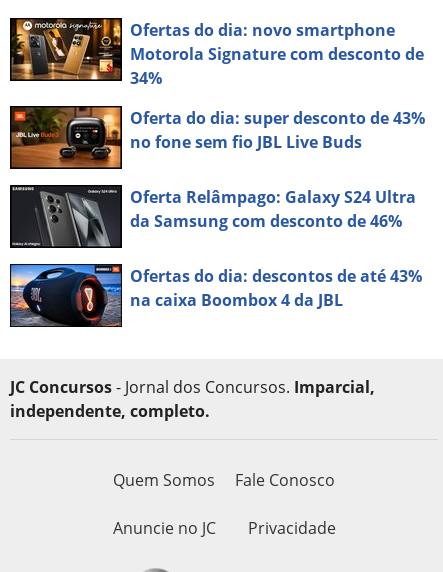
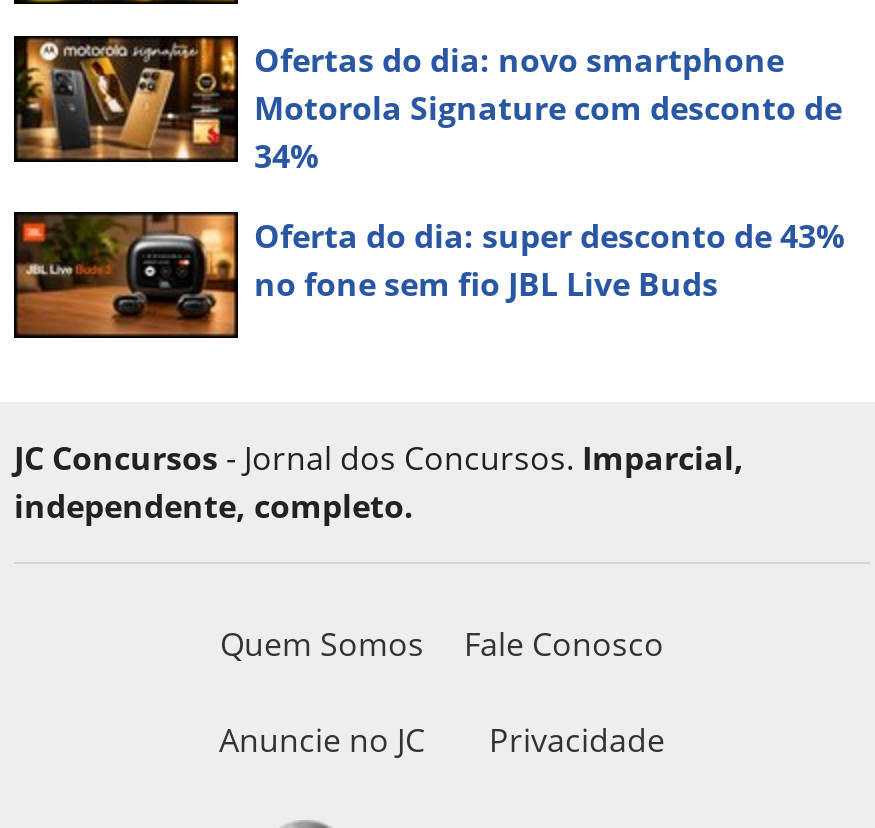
- [image]
- Oferta Relâmpago: Galaxy S24 Ultra
- da Samsung com desconto de 46%
- Ofertas do dia: descontos de até 43%
- na caixa Boombox 4 da JBL

- [image]
